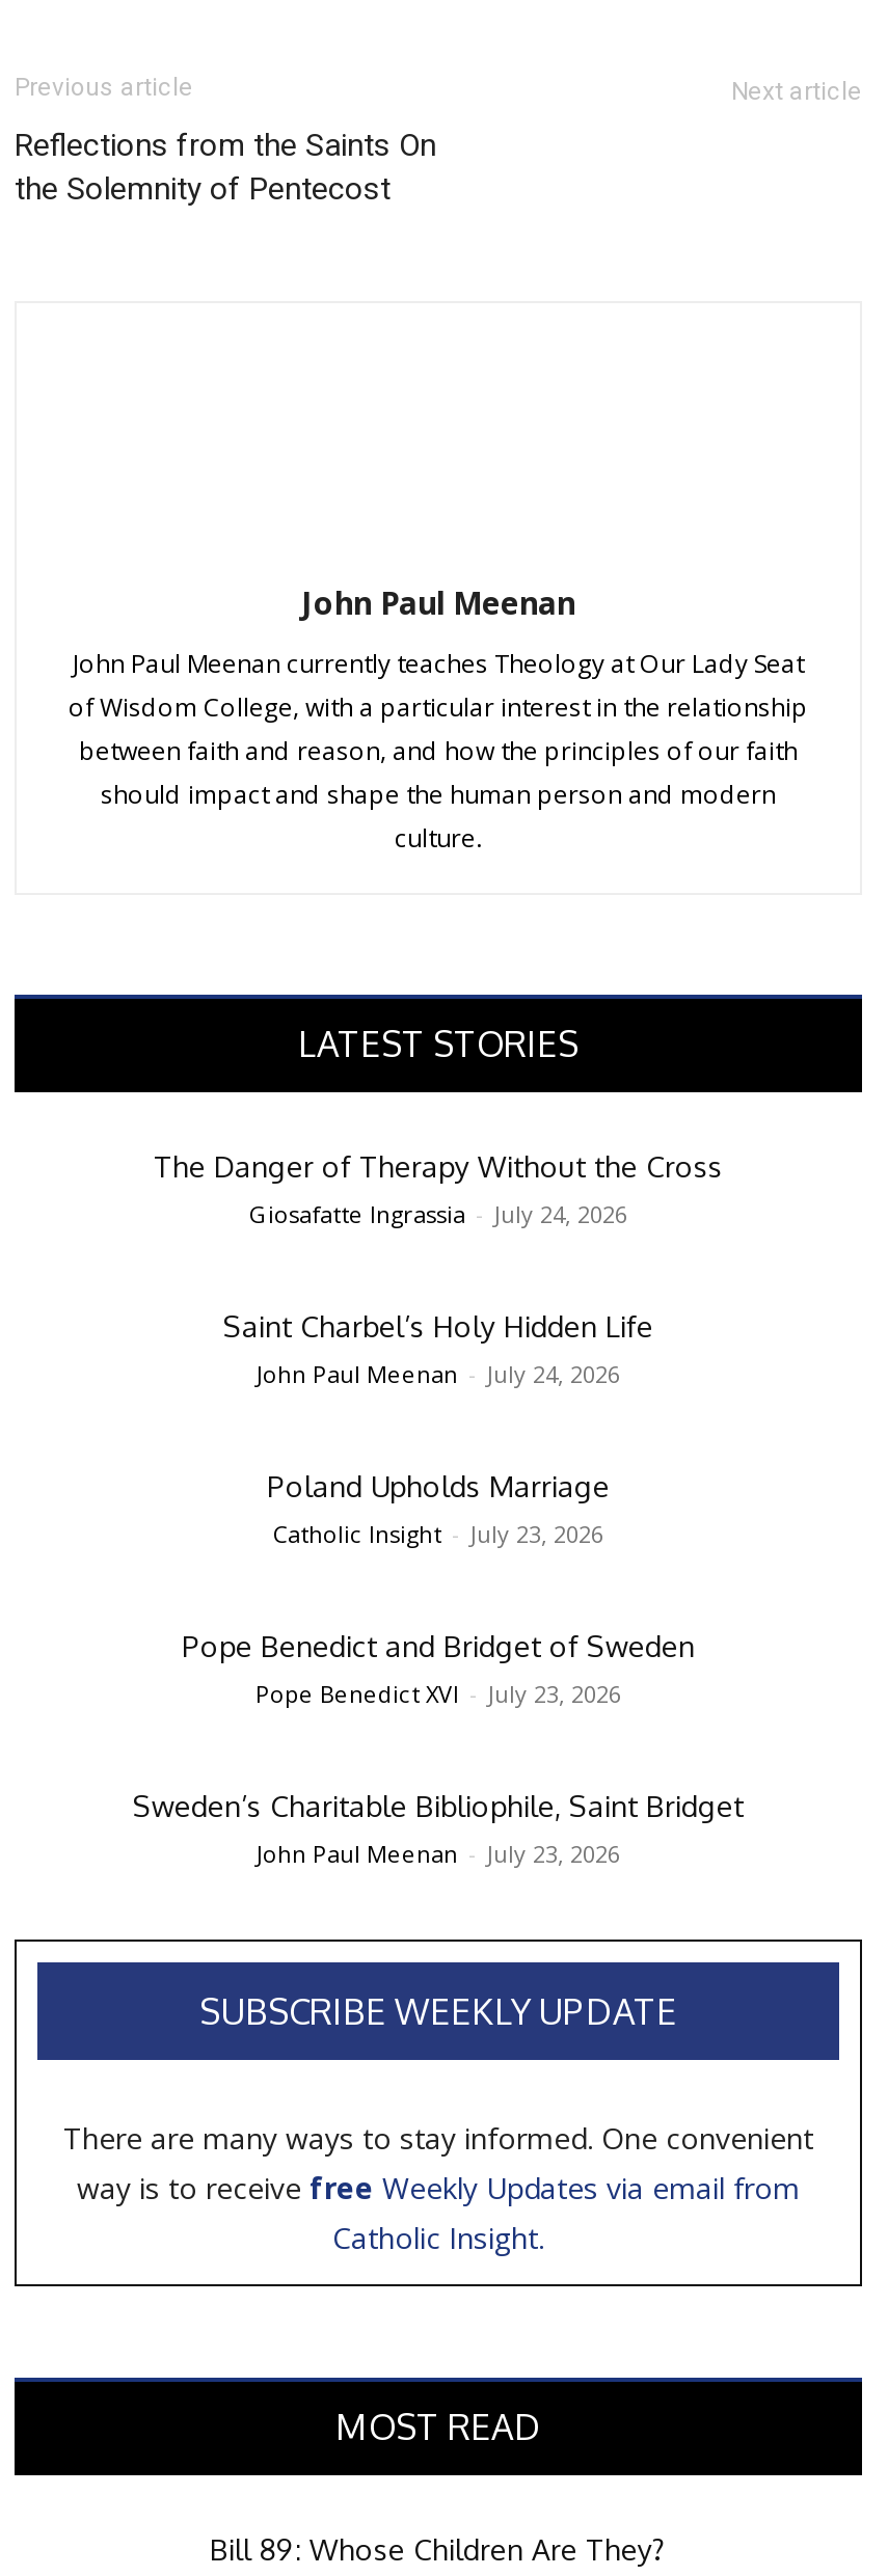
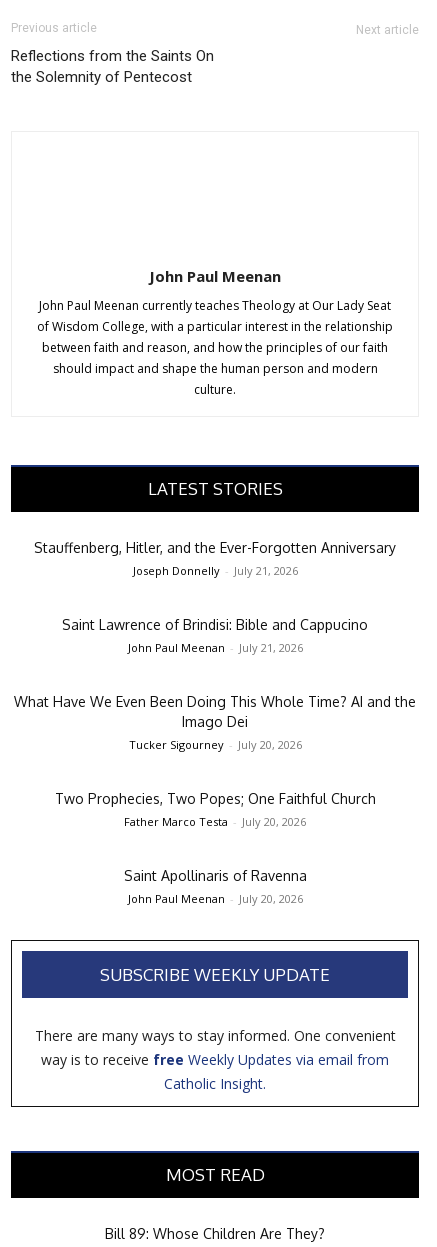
- The Danger of Therapy Without the Cross
- Giosafatte Ingrassia - July 24, 2026
+ Stauffenberg, Hitler, and the Ever-Forgotten Anniversary
+ Joseph Donnelly - July 21, 2026

- Saint Charbel’s Holy Hidden Life
- John Paul Meenan - July 24, 2026
+ Saint Lawrence of Brindisi: Bible and Cappucino
+ John Paul Meenan - July 21, 2026

- Poland Upholds Marriage
- Catholic Insight - July 23, 2026
+ What Have We Even Been Doing This Whole Time? AI and the
+ Imago Dei
+ Tucker Sigourney - July 20, 2026

- Pope Benedict and Bridget of Sweden
- Pope Benedict XVI - July 23, 2026
+ Two Prophecies, Two Popes; One Faithful Church
+ Father Marco Testa - July 20, 2026

- Sweden’s Charitable Bibliophile, Saint Bridget
- John Paul Meenan - July 23, 2026
+ Saint Apollinaris of Ravenna
+ John Paul Meenan - July 20, 2026
